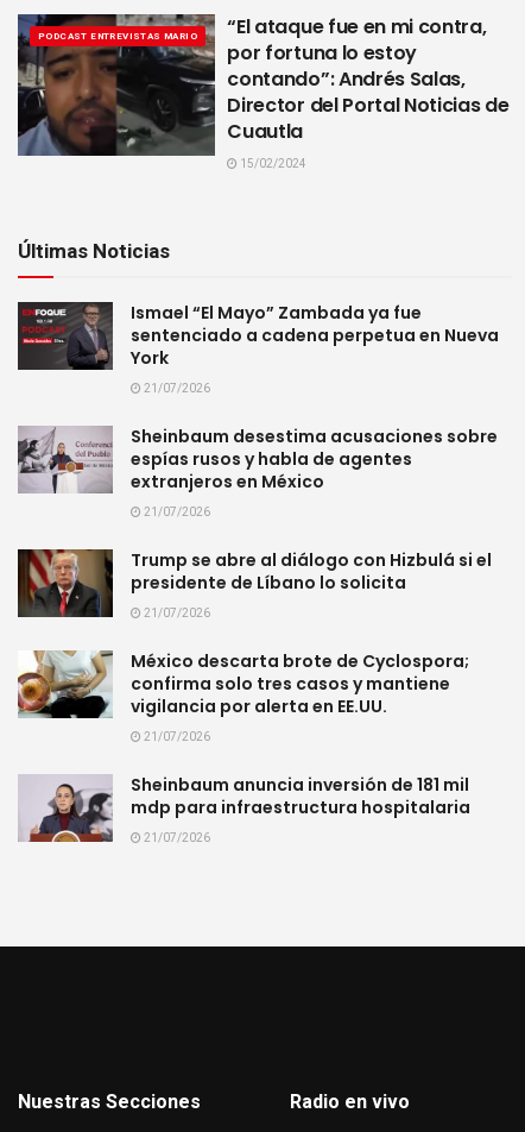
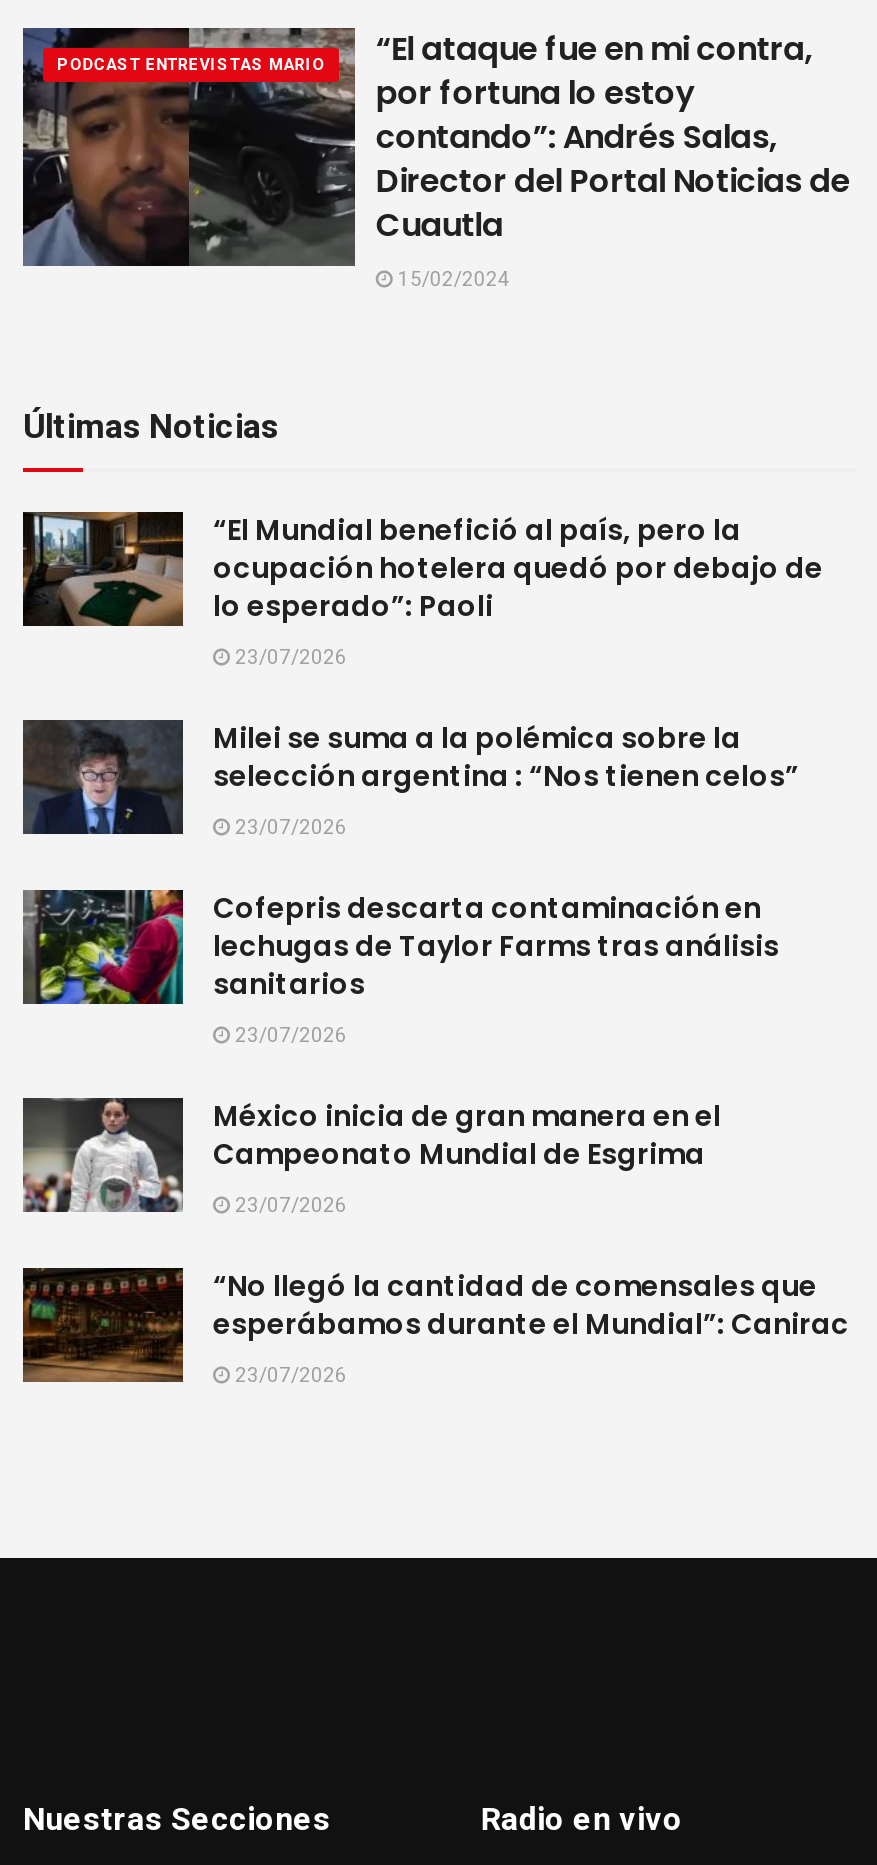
- [image]
- Ismael “El Mayo” Zambada ya fue
- sentenciado a cadena perpetua en Nueva
- York
- 21/07/2026
+ [image]
+ “El Mundial benefició al país, pero la
+ ocupación hotelera quedó por debajo de
+ lo esperado”: Paoli
+ 23/07/2026

- [image]
- Sheinbaum desestima acusaciones sobre
- espías rusos y habla de agentes
- extranjeros en México
- 21/07/2026
+ [image]
+ Milei se suma a la polémica sobre la
+ selección argentina : “Nos tienen celos”
+ 23/07/2026

- [image]
- Trump se abre al diálogo con Hizbulá si el
- presidente de Líbano lo solicita
- 21/07/2026
+ [image]
+ Cofepris descarta contaminación en
+ lechugas de Taylor Farms tras análisis
+ sanitarios
+ 23/07/2026

- [image]
- México descarta brote de Cyclospora;
- confirma solo tres casos y mantiene
- vigilancia por alerta en EE.UU.
- 21/07/2026
+ [image]
+ México inicia de gran manera en el
+ Campeonato Mundial de Esgrima
+ 23/07/2026

- [image]
- Sheinbaum anuncia inversión de 181 mil
- mdp para infraestructura hospitalaria
- 21/07/2026
+ [image]
+ “No llegó la cantidad de comensales que
+ esperábamos durante el Mundial”: Canirac
+ 23/07/2026
